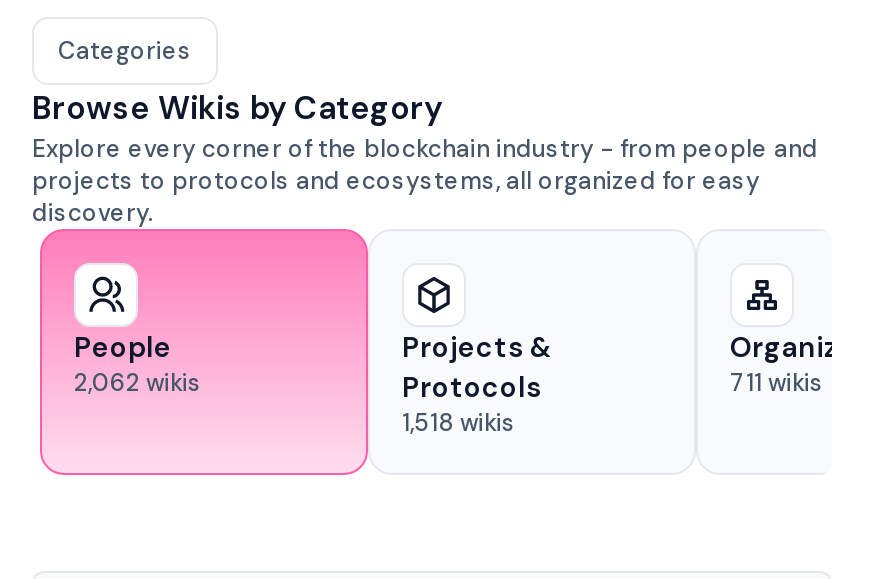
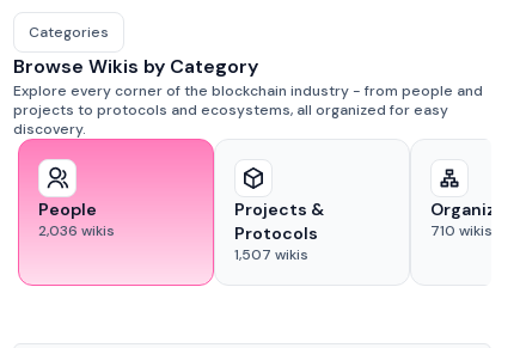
- 2,062 wikis
+ 2,036 wikis

- 711 wikis
+ 710 wikis

- 1,518 wikis
+ 1,507 wikis
